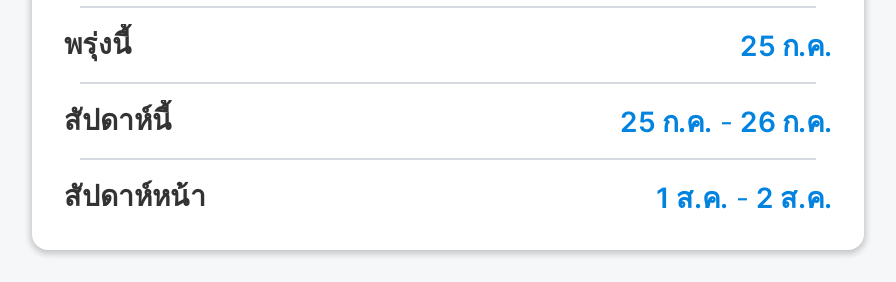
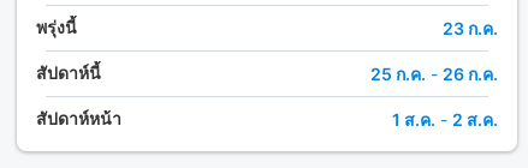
- 25 ก.ค.
+ 23 ก.ค.
